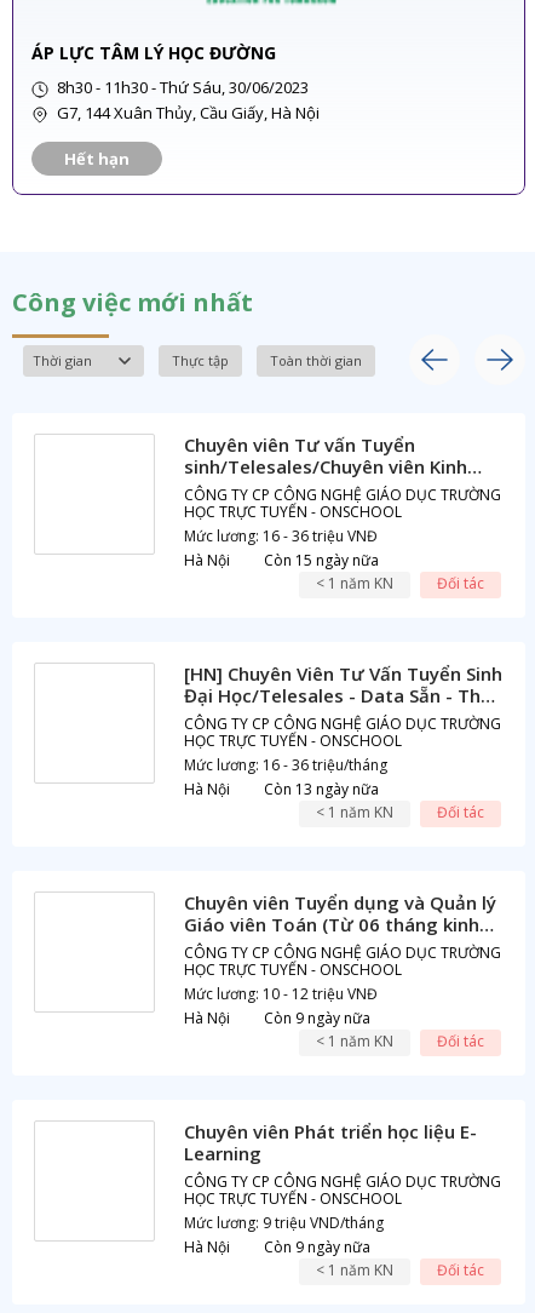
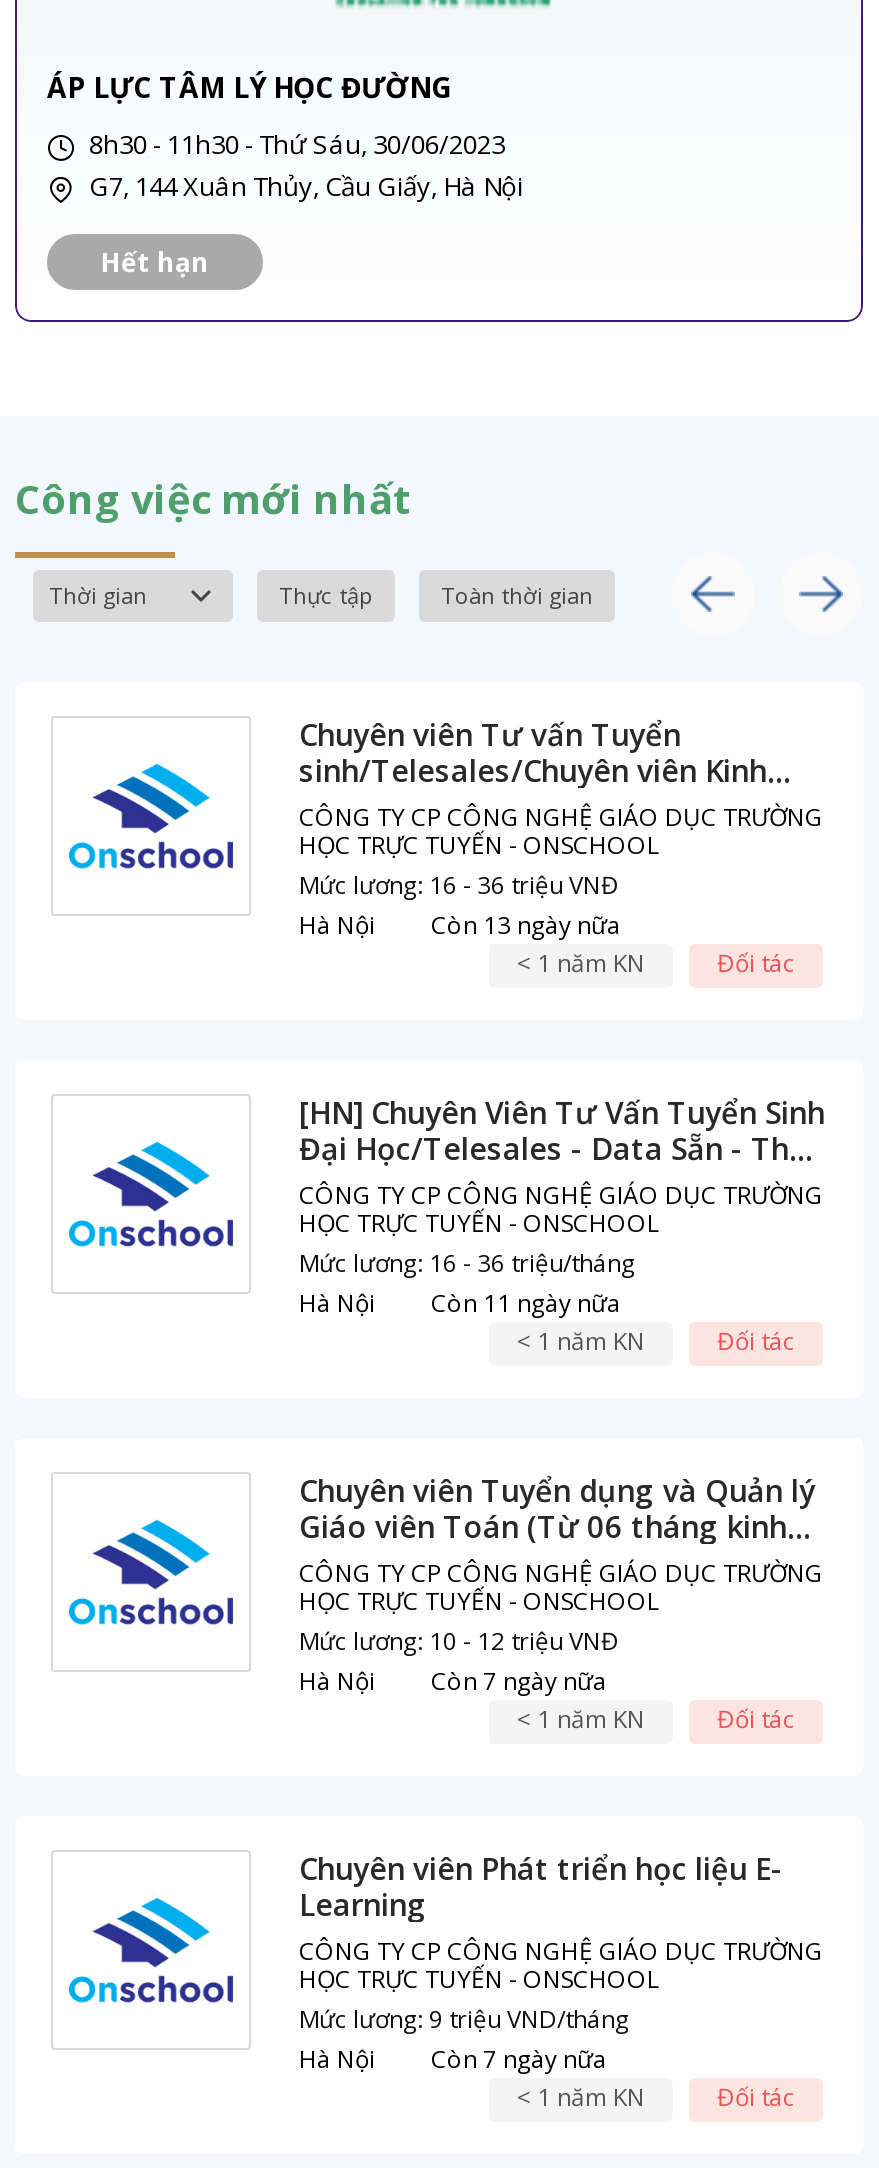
+ [image]

- Hà Nội Còn 15 ngày nữa
+ Hà Nội Còn 13 ngày nữa

+ [image]

- Hà Nội Còn 13 ngày nữa
+ Hà Nội Còn 11 ngày nữa

+ [image]

- Hà Nội Còn 9 ngày nữa
+ Hà Nội Còn 7 ngày nữa

+ [image]

- Hà Nội Còn 9 ngày nữa
+ Hà Nội Còn 7 ngày nữa
